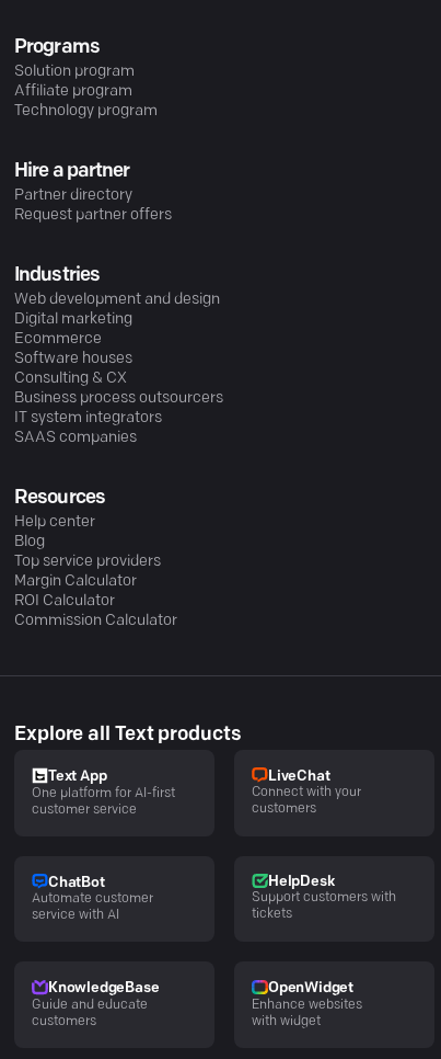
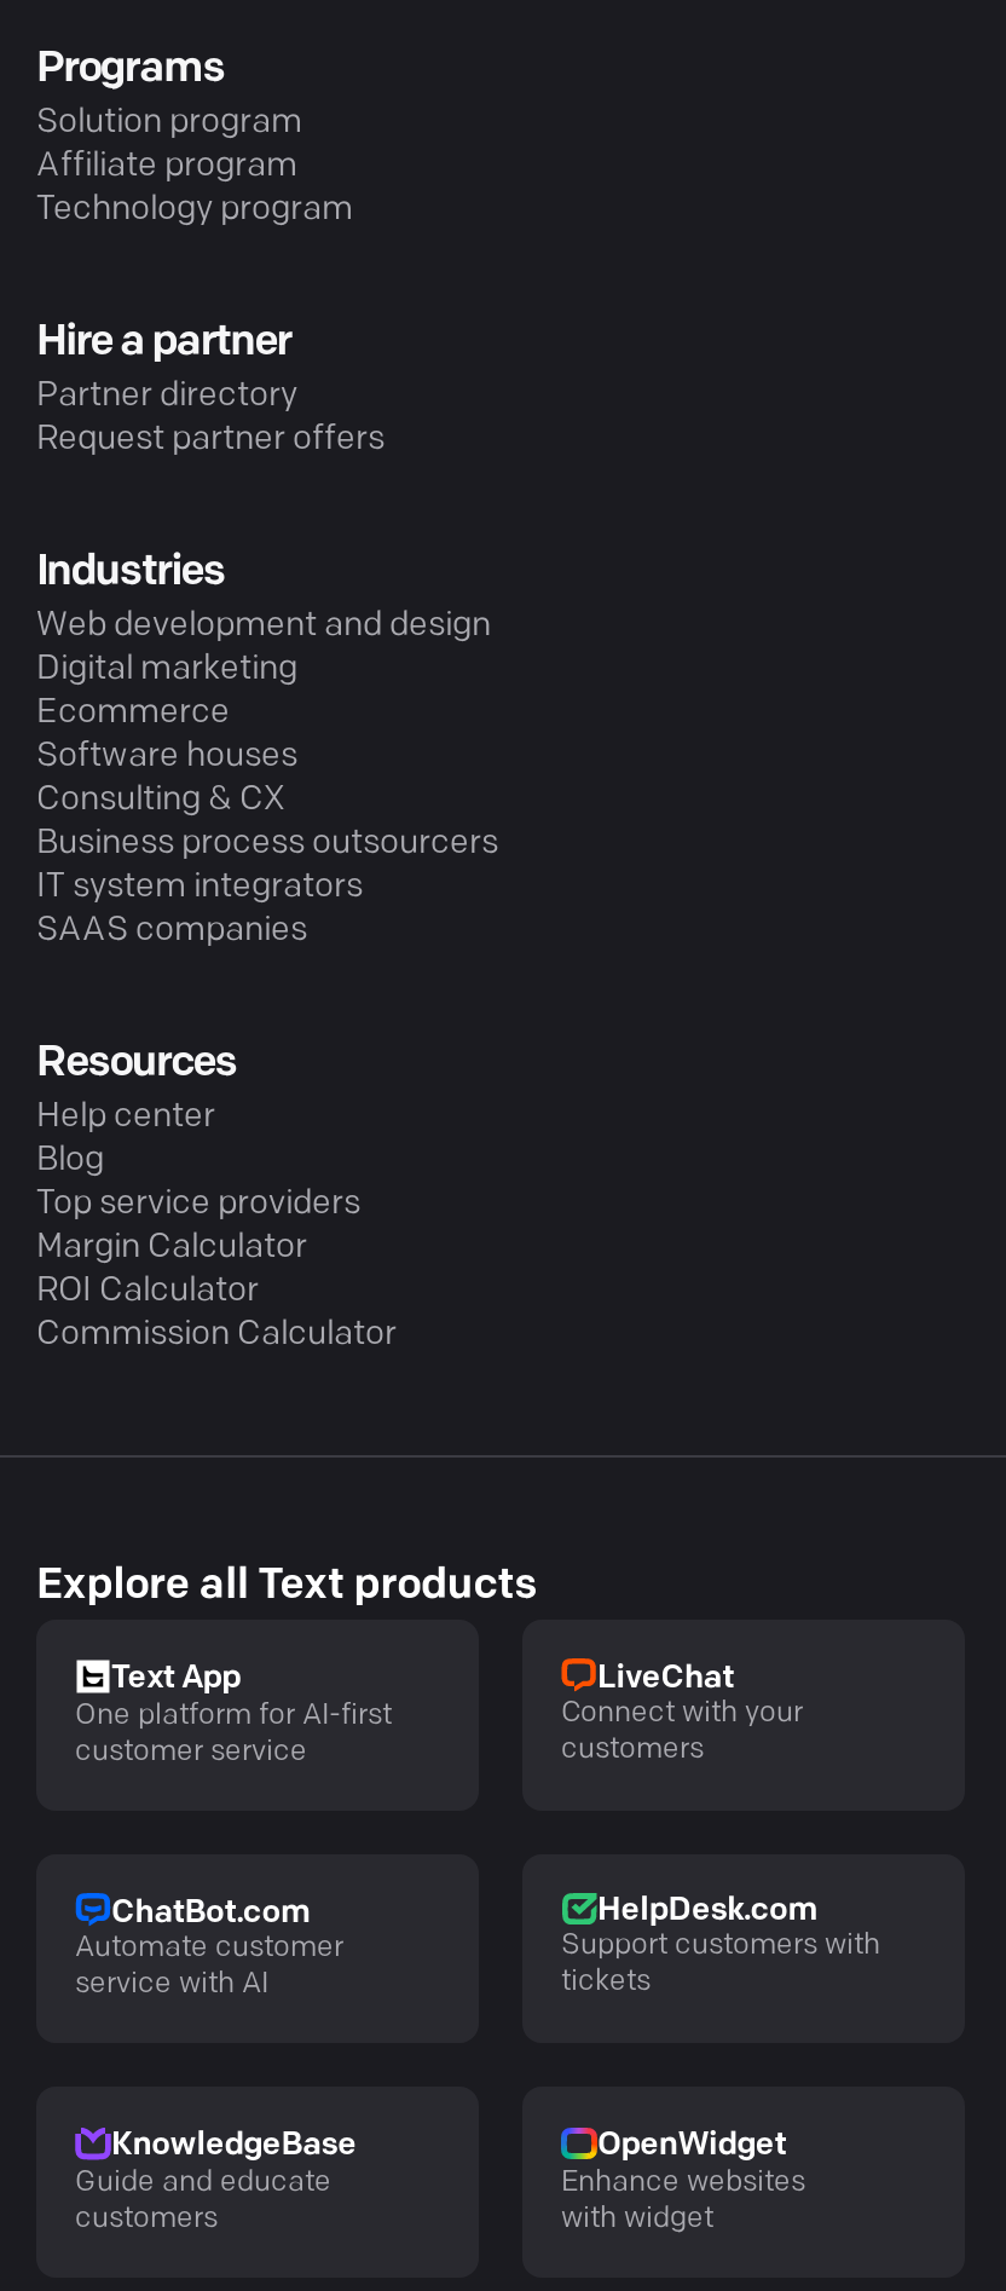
- ChatBot
+ ChatBot.com

- HelpDesk
+ HelpDesk.com
